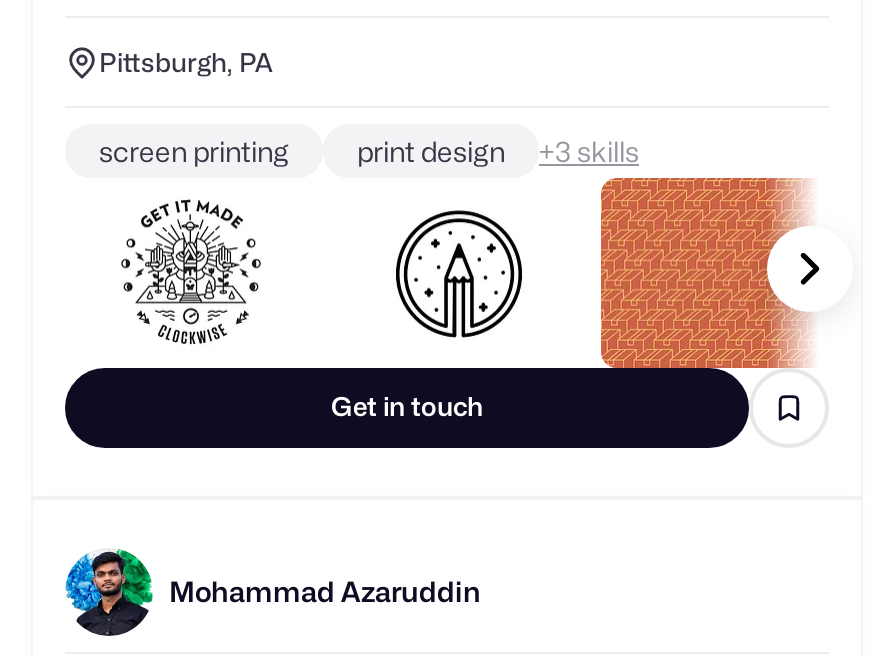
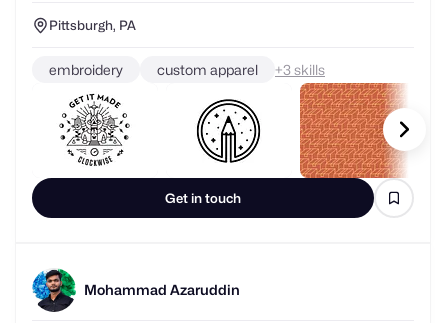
- screen printing
- print design
+ embroidery
+ custom apparel
